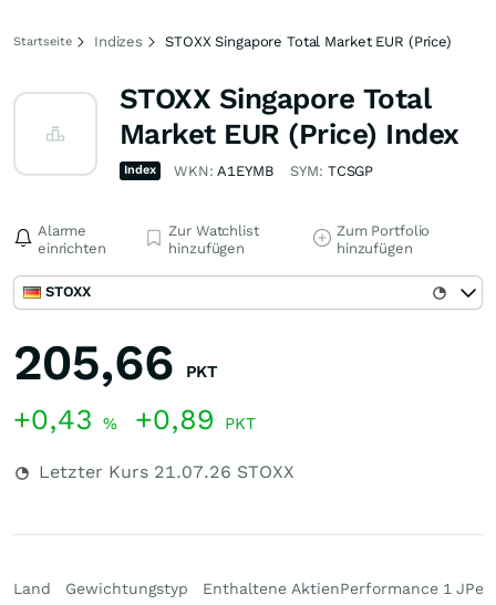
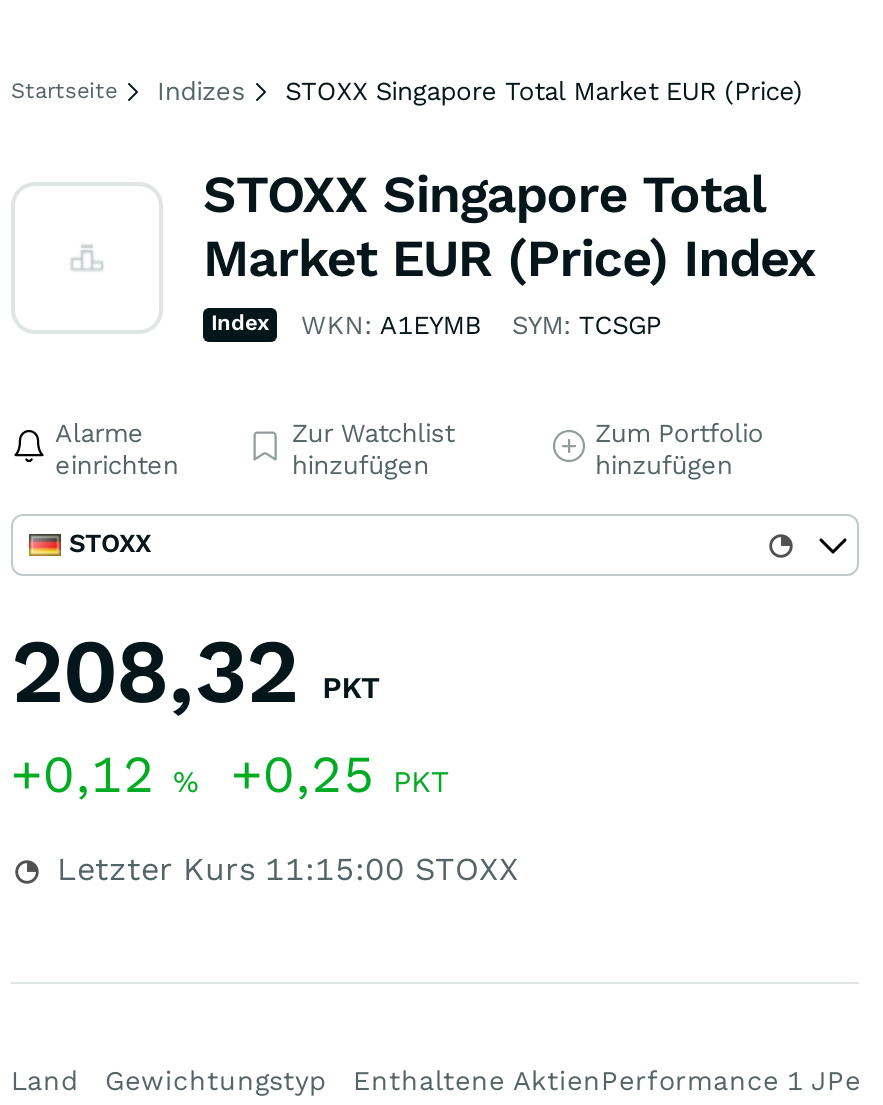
- 205,66 PKT
+ 208,32 PKT

- +0,43% +0,89 PKT
+ +0,12% +0,25 PKT

- Letzter Kurs 21.07.26 STOXX
+ Letzter Kurs 11:15:00 STOXX
